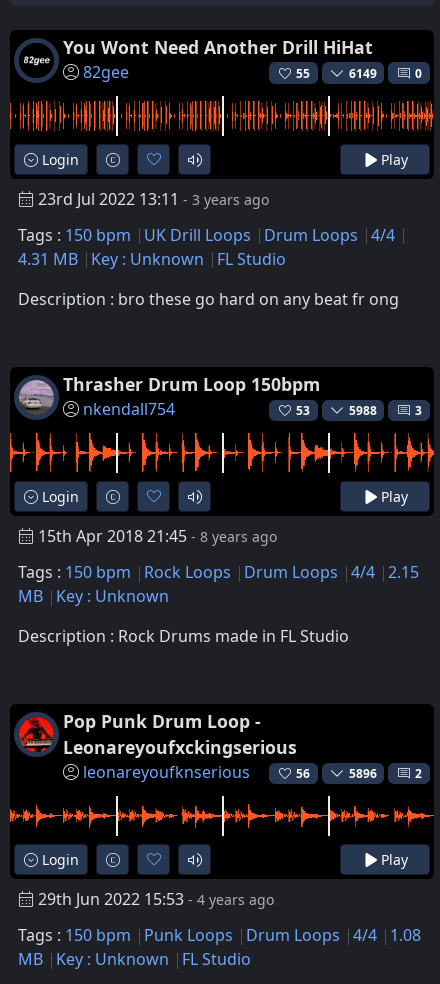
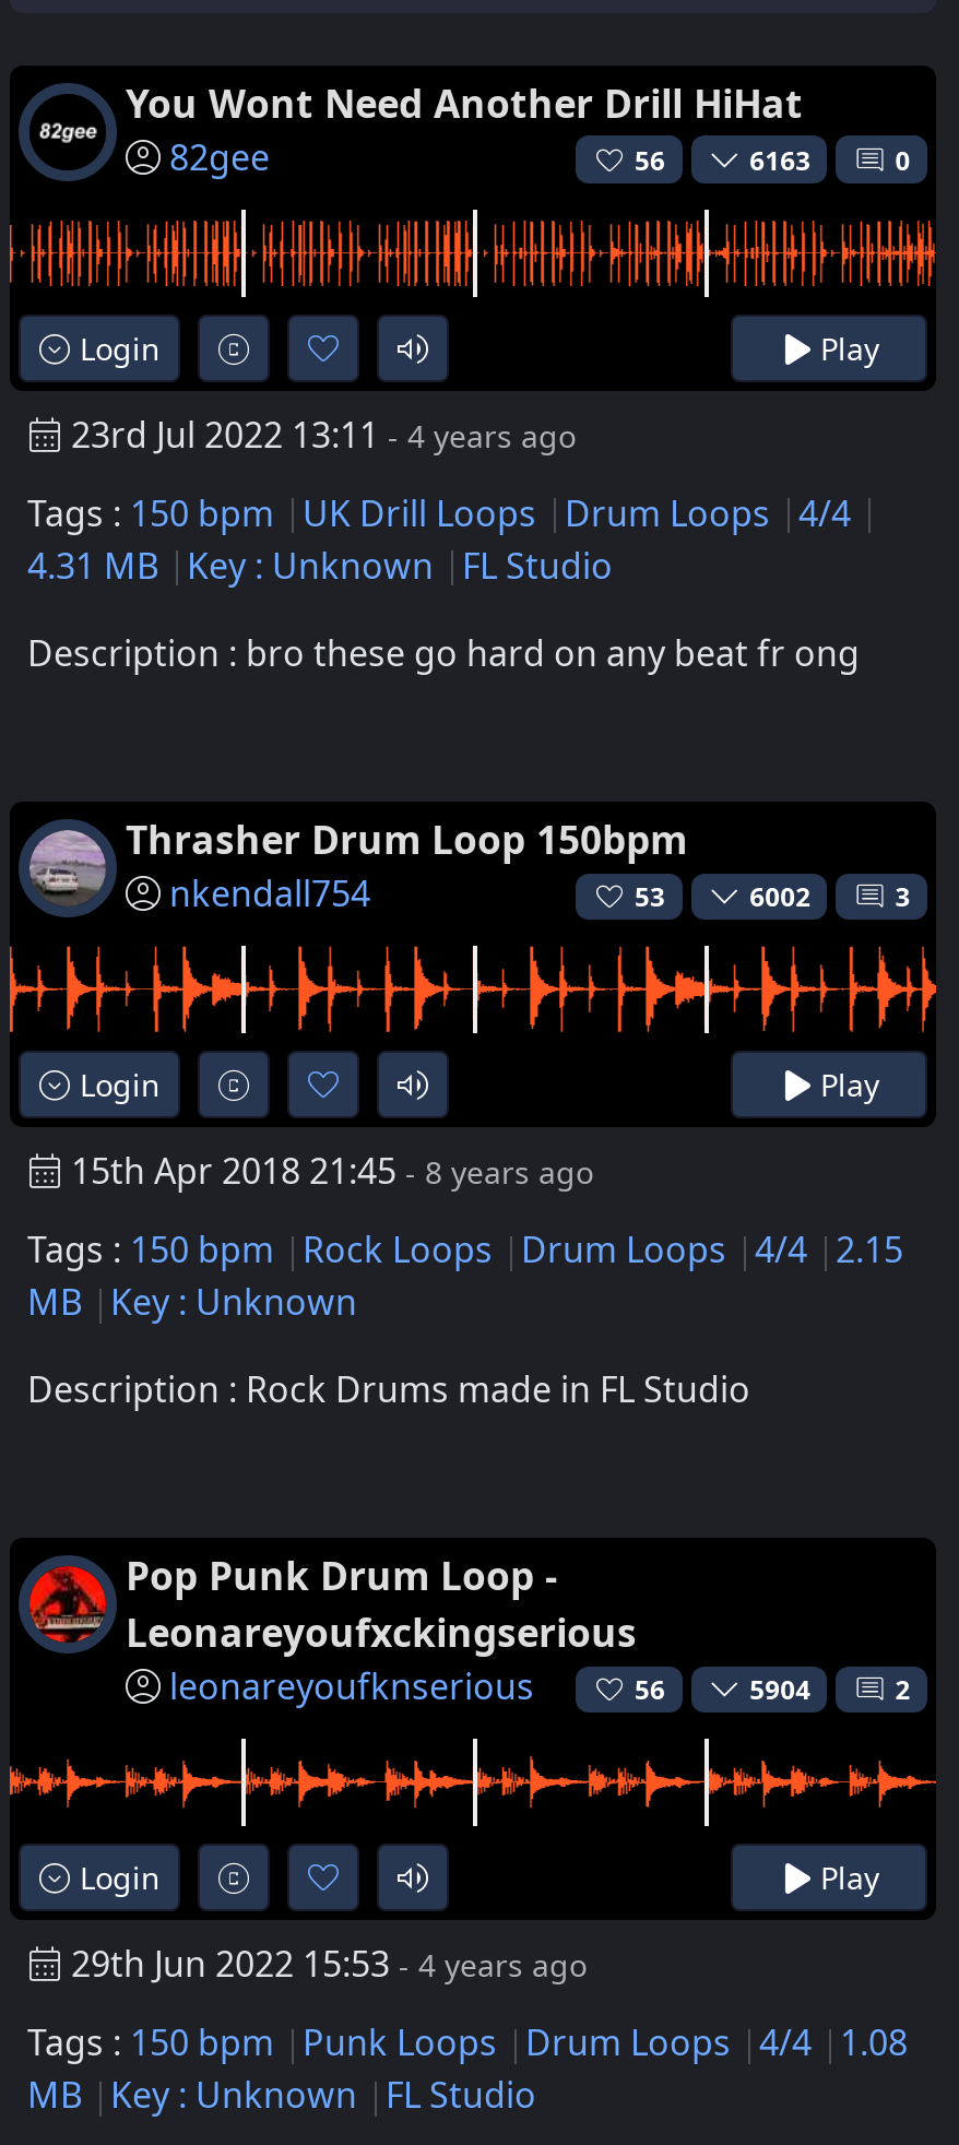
- 55
+ 56

- 6149
+ 6163

- 23rd Jul 2022 13:11 - 3 years ago
+ 23rd Jul 2022 13:11 - 4 years ago

- 5988
+ 6002

- 5896
+ 5904
